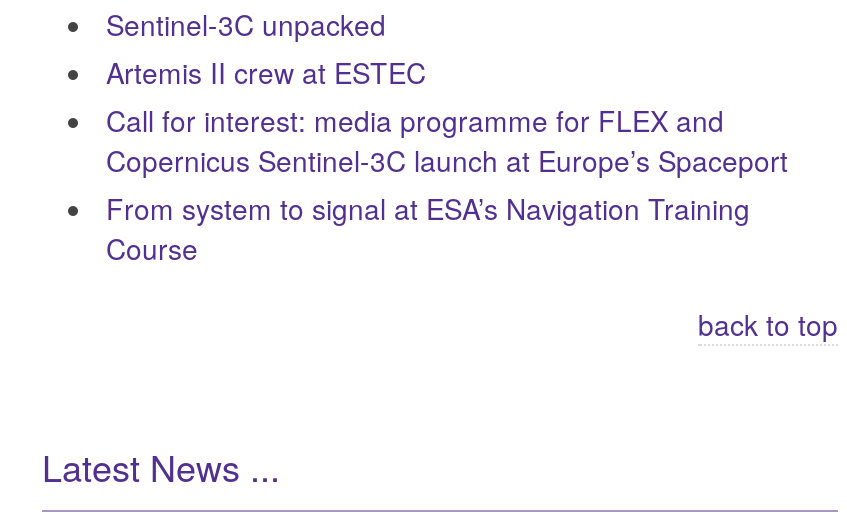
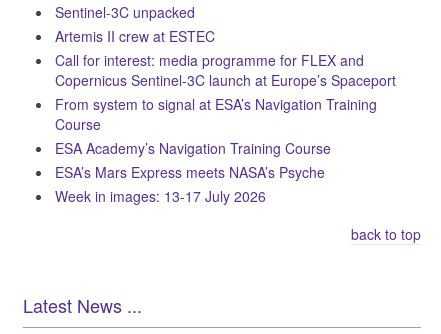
+ ESA Academy’s Navigation Training Course
+ ESA’s Mars Express meets NASA’s Psyche
+ Week in images: 13-17 July 2026
